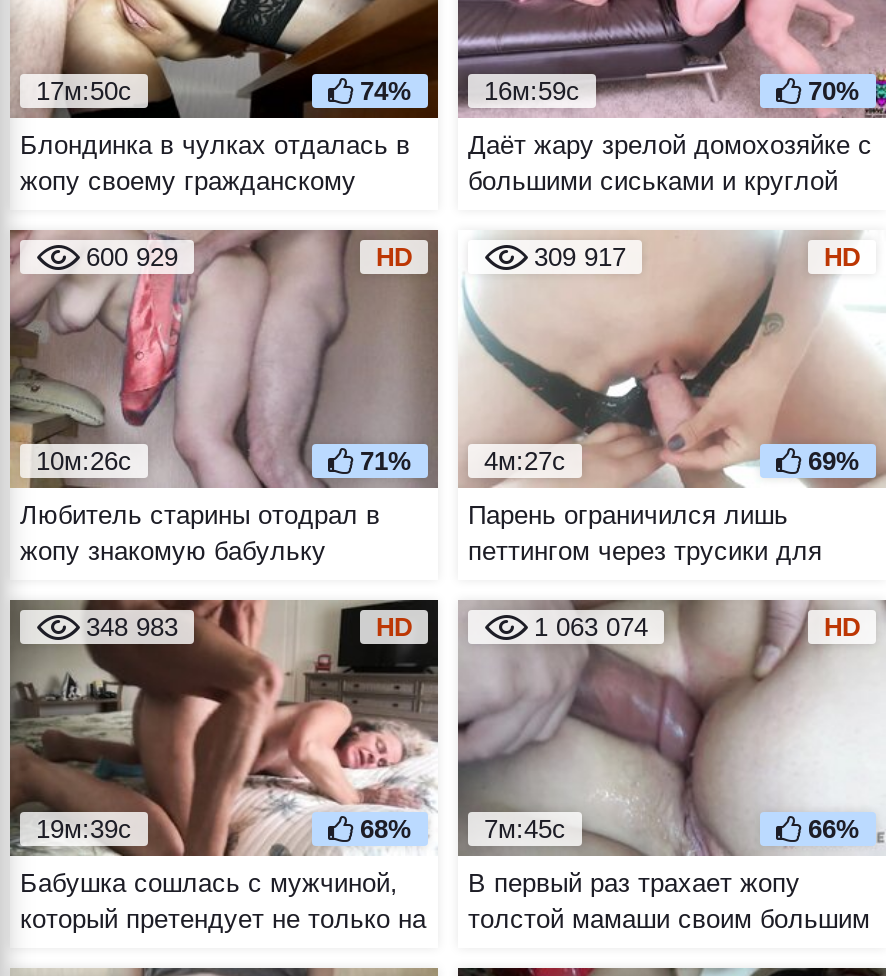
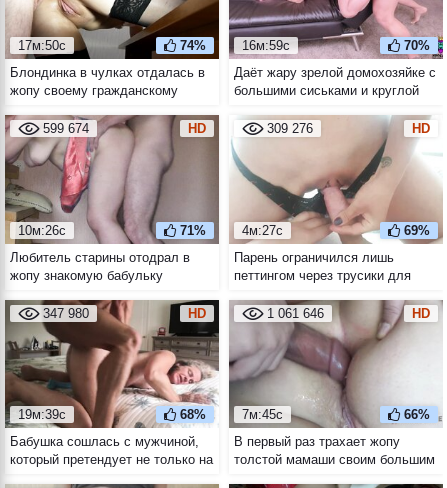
- 600 929
+ 599 674

- 309 917
+ 309 276

- 348 983
+ 347 980

- 1 063 074
+ 1 061 646
